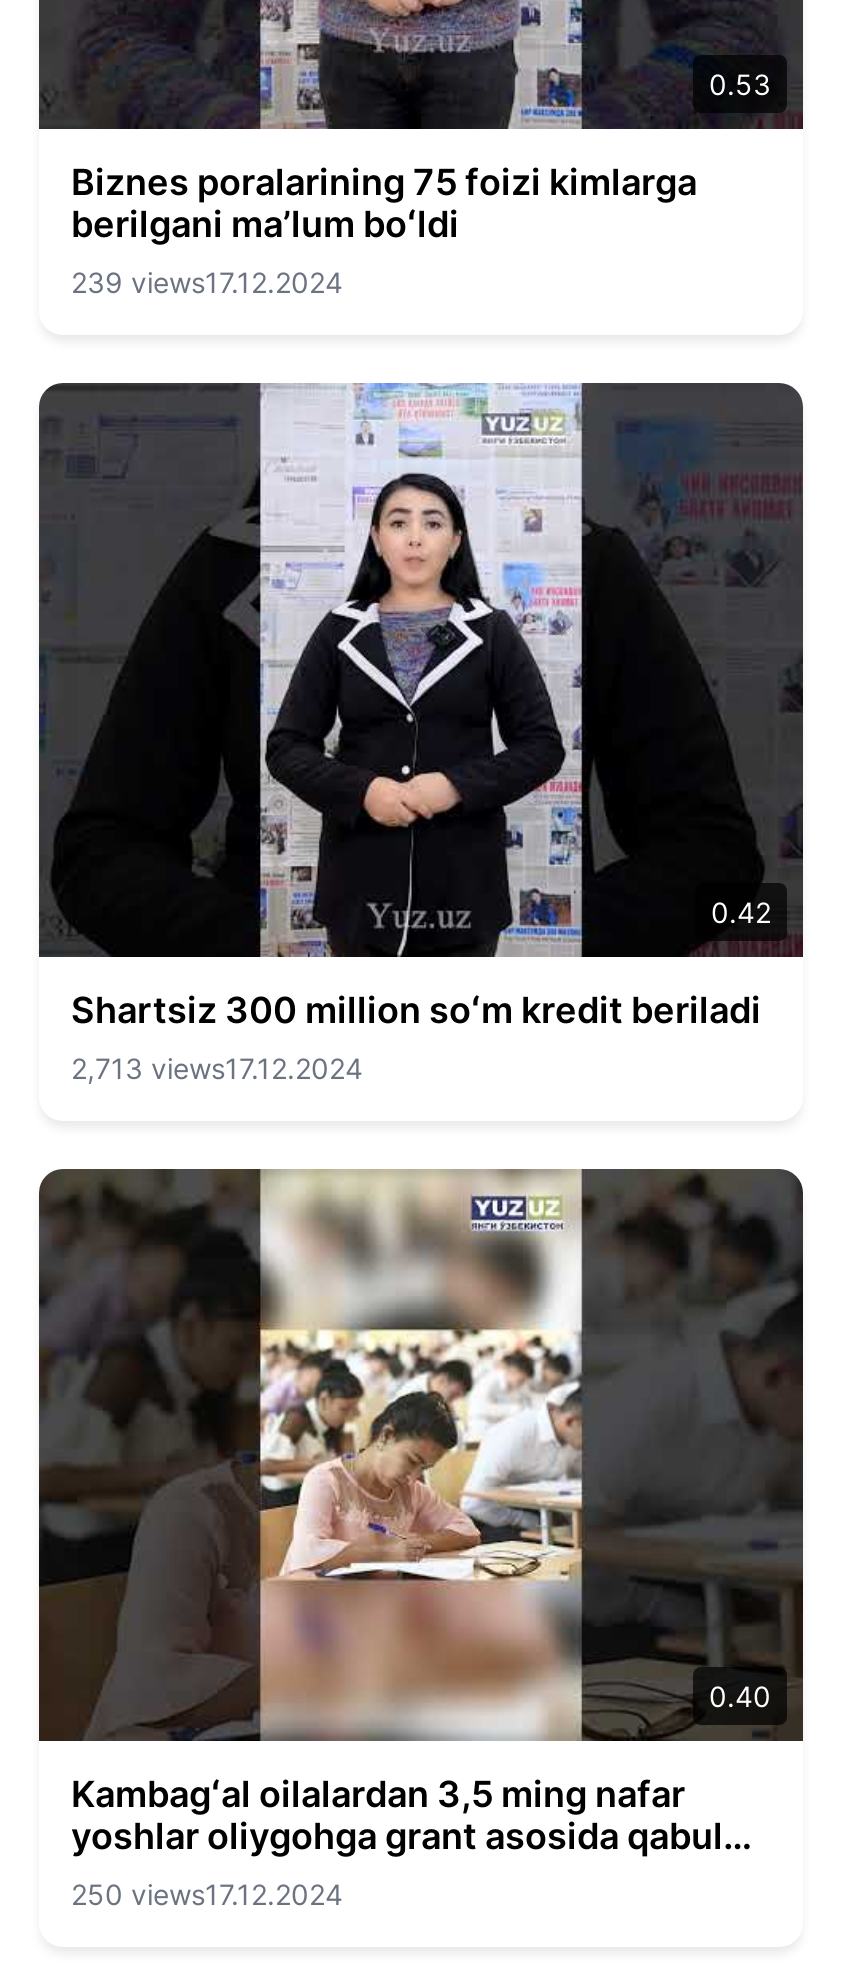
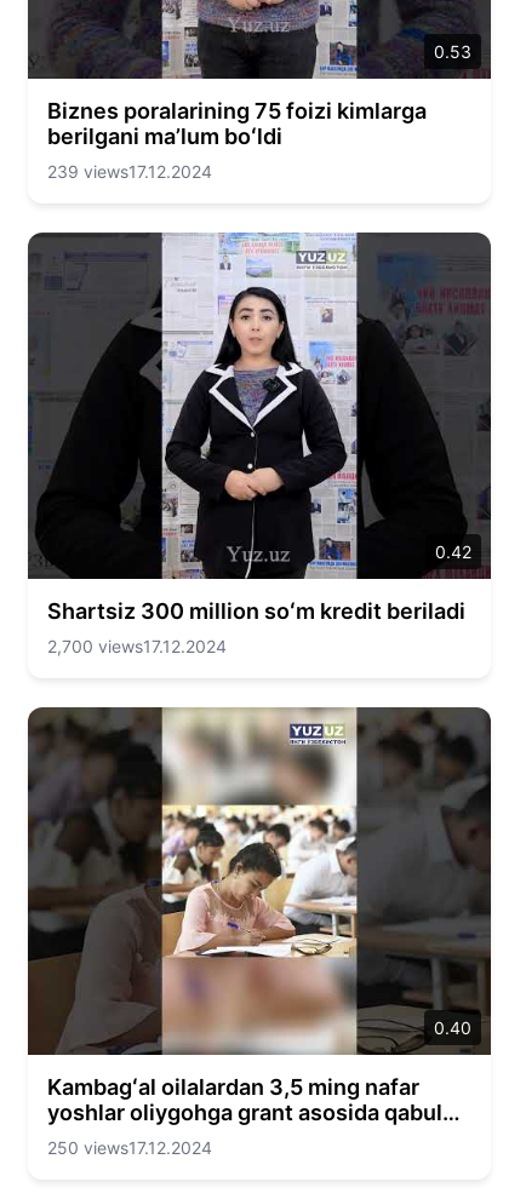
- 2,713 views17.12.2024
+ 2,700 views17.12.2024
